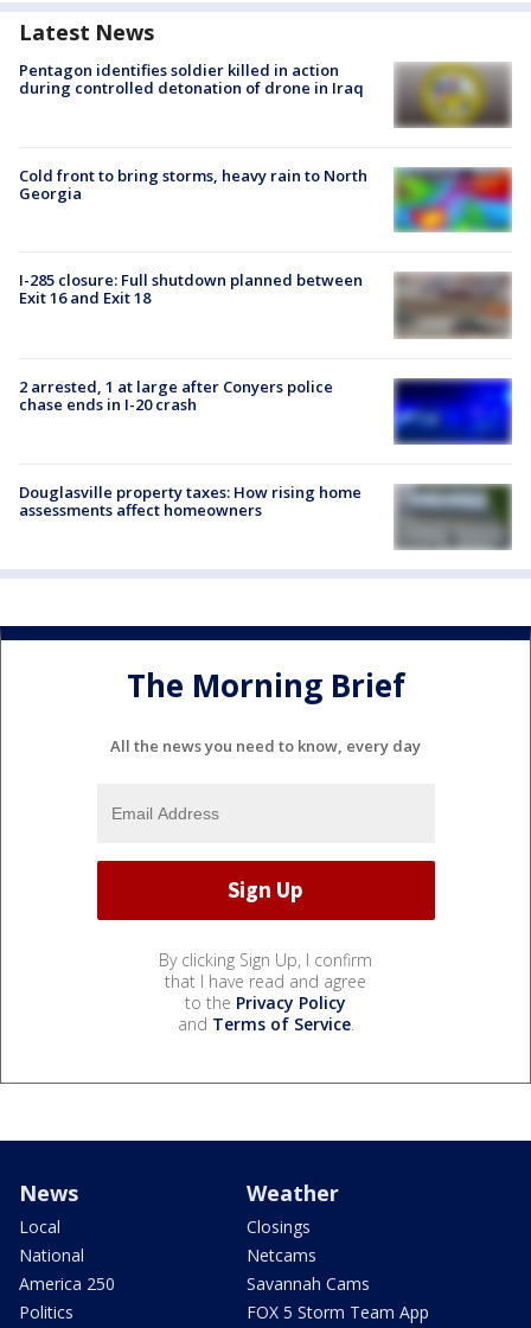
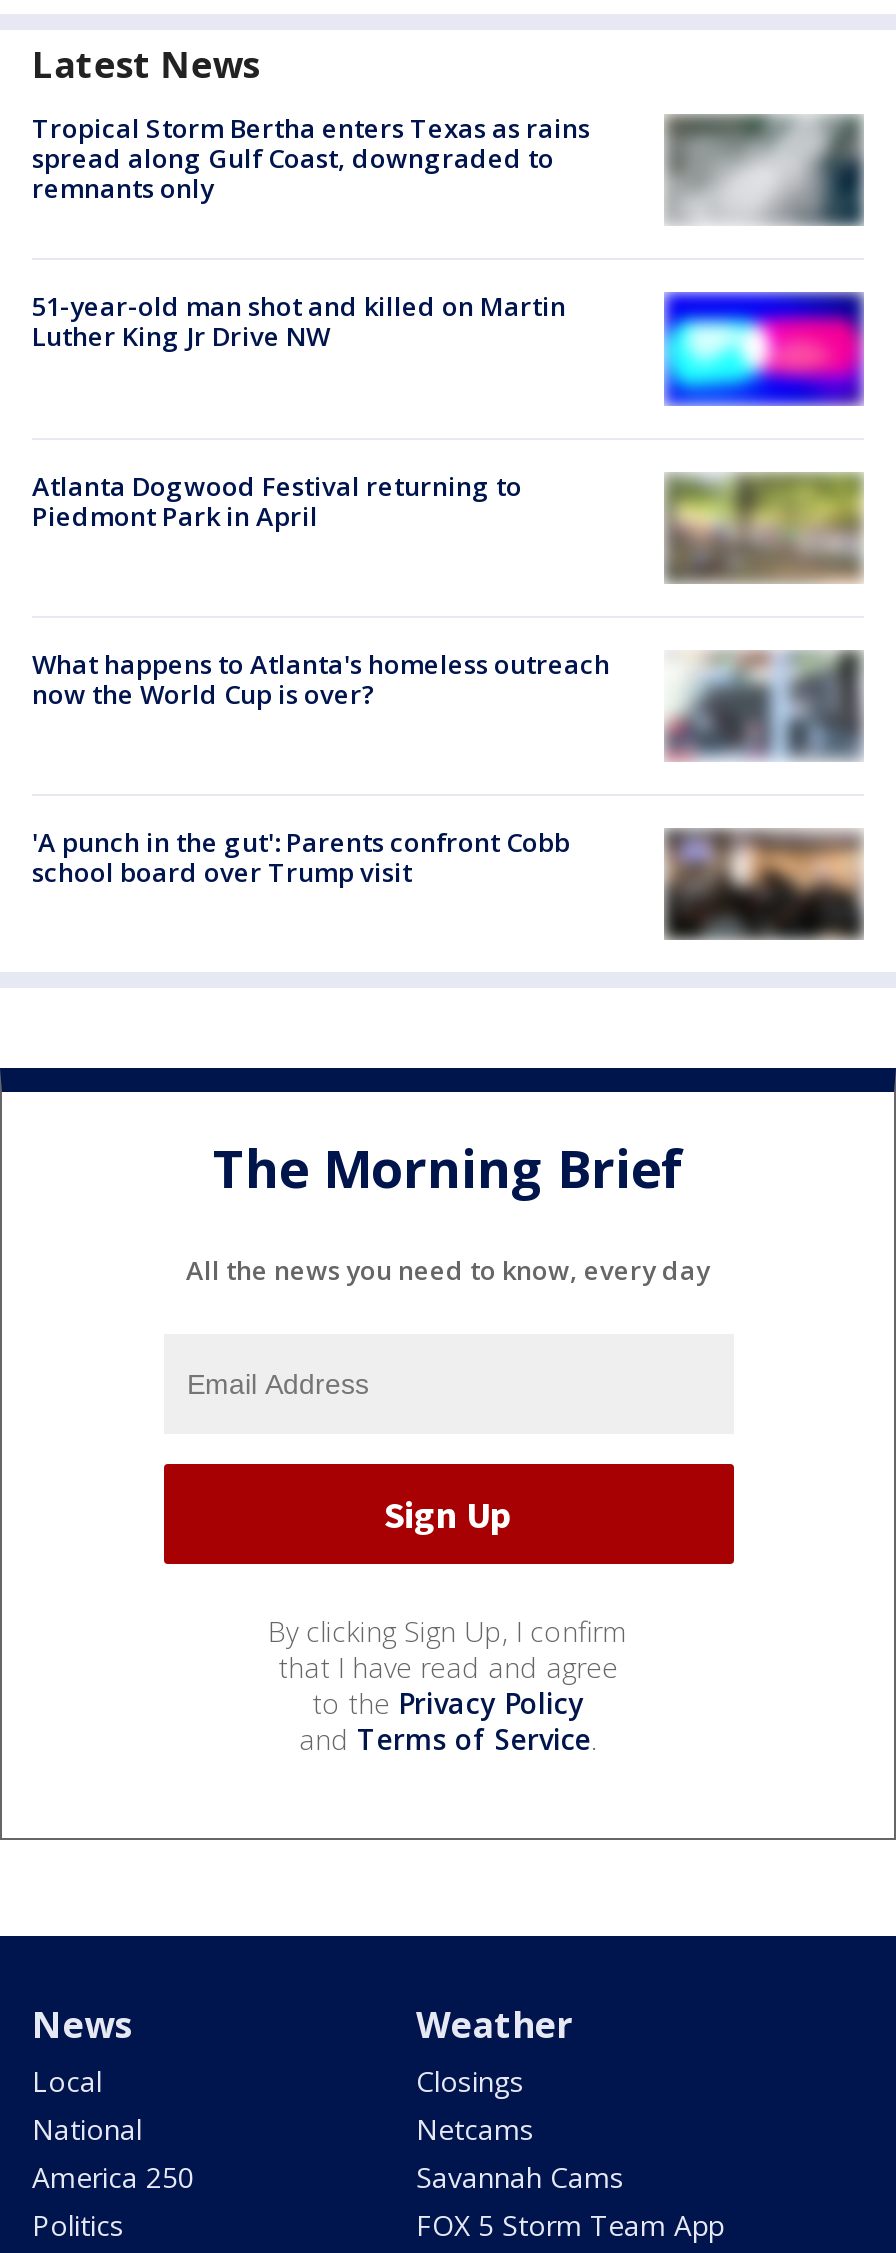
- [image]
- Pentagon identifies soldier killed in action
- during controlled detonation of drone in Iraq
+ [image]
+ Tropical Storm Bertha enters Texas as rains
+ spread along Gulf Coast, downgraded to
+ remnants only

- Cold front to bring storms, heavy rain to North
- Georgia
+ 51-year-old man shot and killed on Martin
+ Luther King Jr Drive NW

- [image]
+ [image]

- I-285 closure: Full shutdown planned between
- Exit 16 and Exit 18
+ Atlanta Dogwood Festival returning to
+ Piedmont Park in April

- [image]
+ [image]

- 2 arrested, 1 at large after Conyers police
- chase ends in I-20 crash
+ What happens to Atlanta's homeless outreach
+ now the World Cup is over?

- [image]
+ [image]

- Douglasville property taxes: How rising home
- assessments affect homeowners
+ 'A punch in the gut': Parents confront Cobb
+ school board over Trump visit

- [image]
+ [image]
